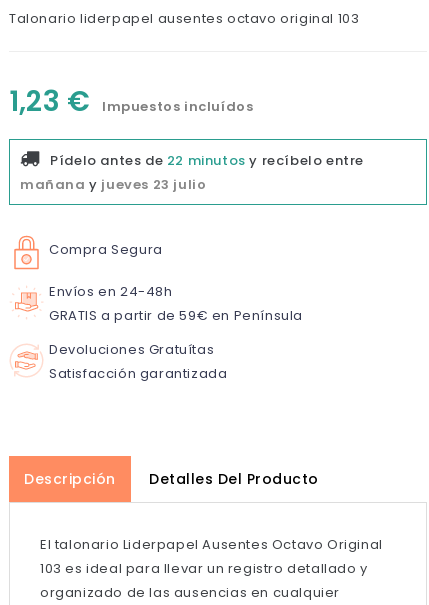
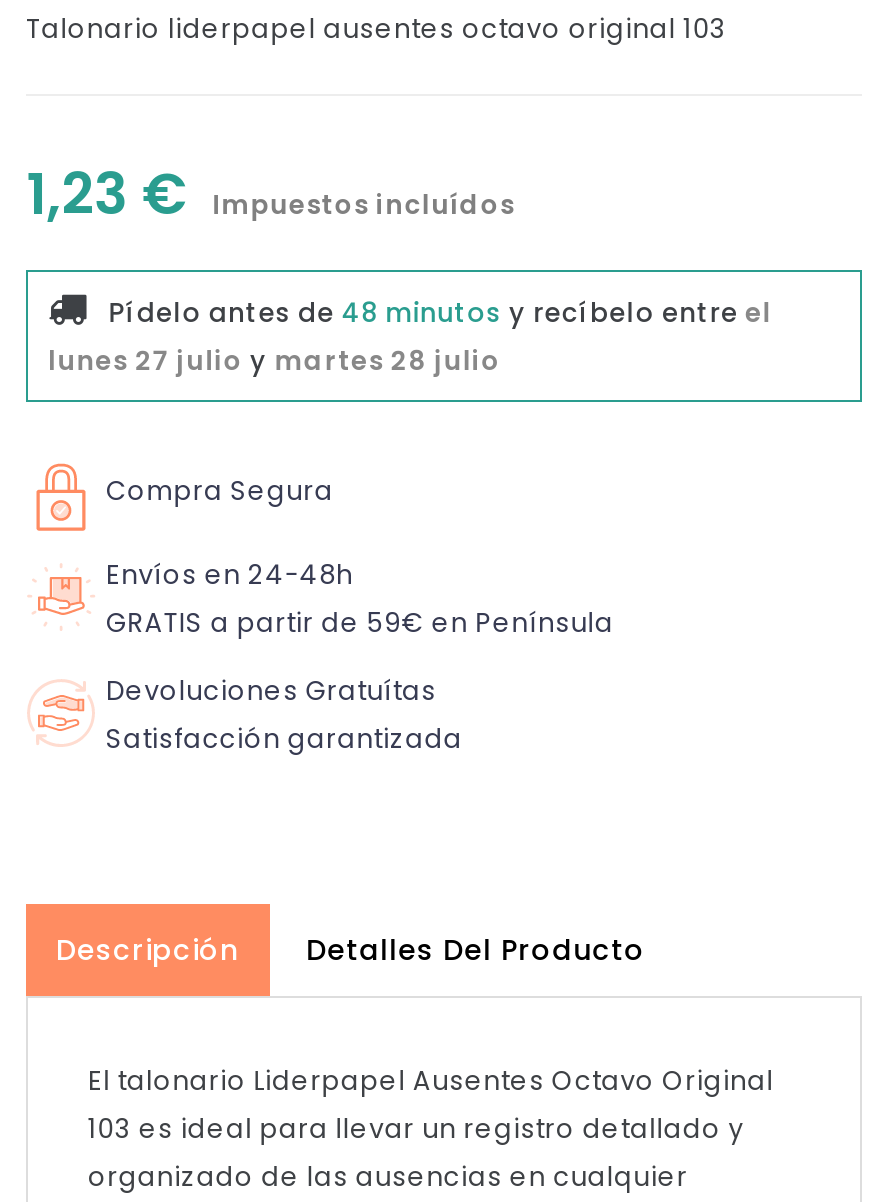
- Pídelo antes de 22 minutos y recíbelo entre
- mañana y jueves 23 julio
+ Pídelo antes de 48 minutos y recíbelo entre el
+ lunes 27 julio y martes 28 julio
